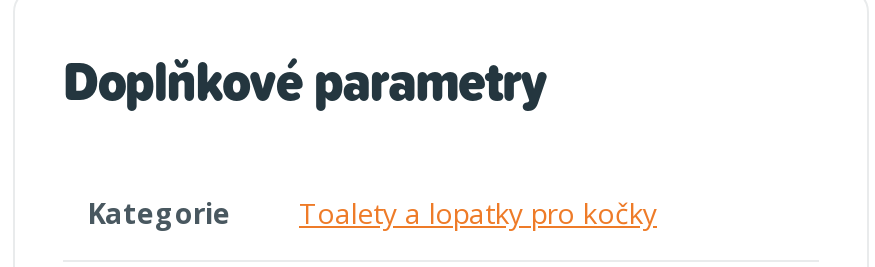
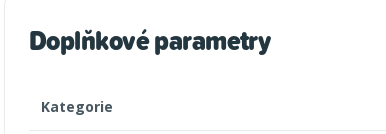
- Toalety a lopatky pro kočky
